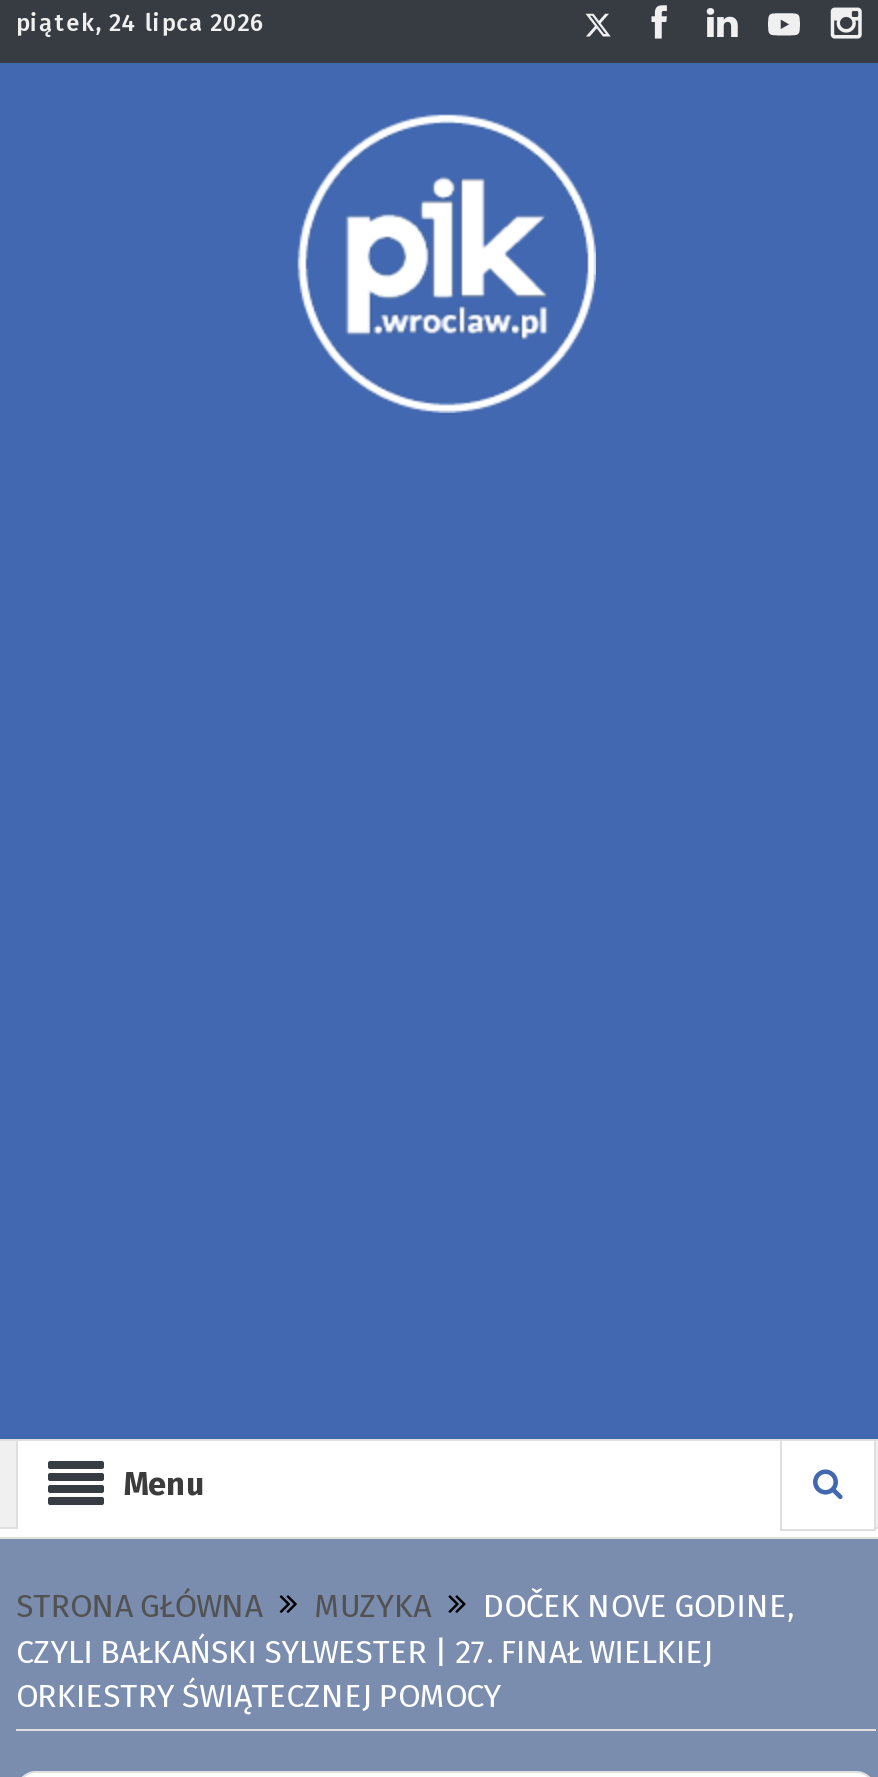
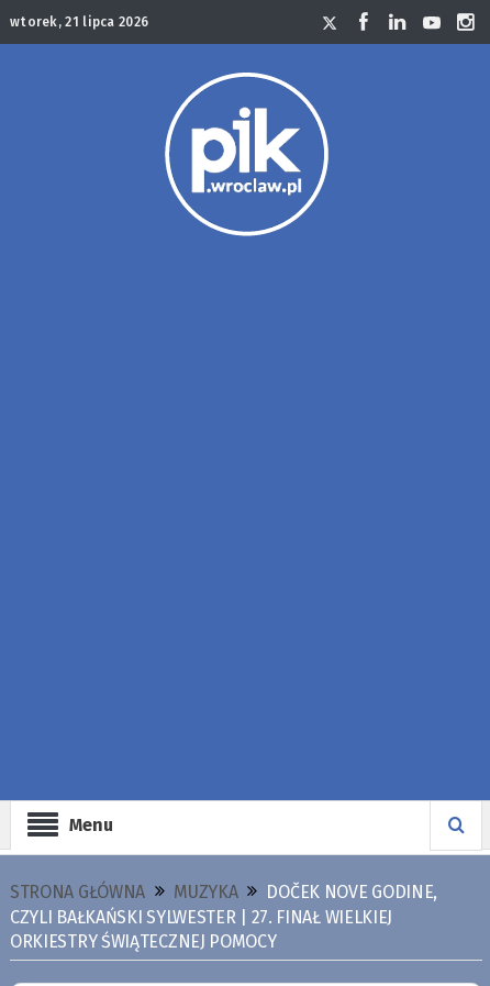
- piątek, 24 lipca 2026
+ wtorek, 21 lipca 2026
